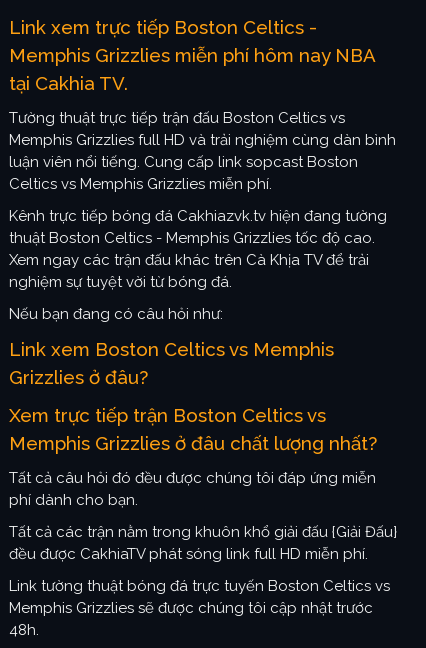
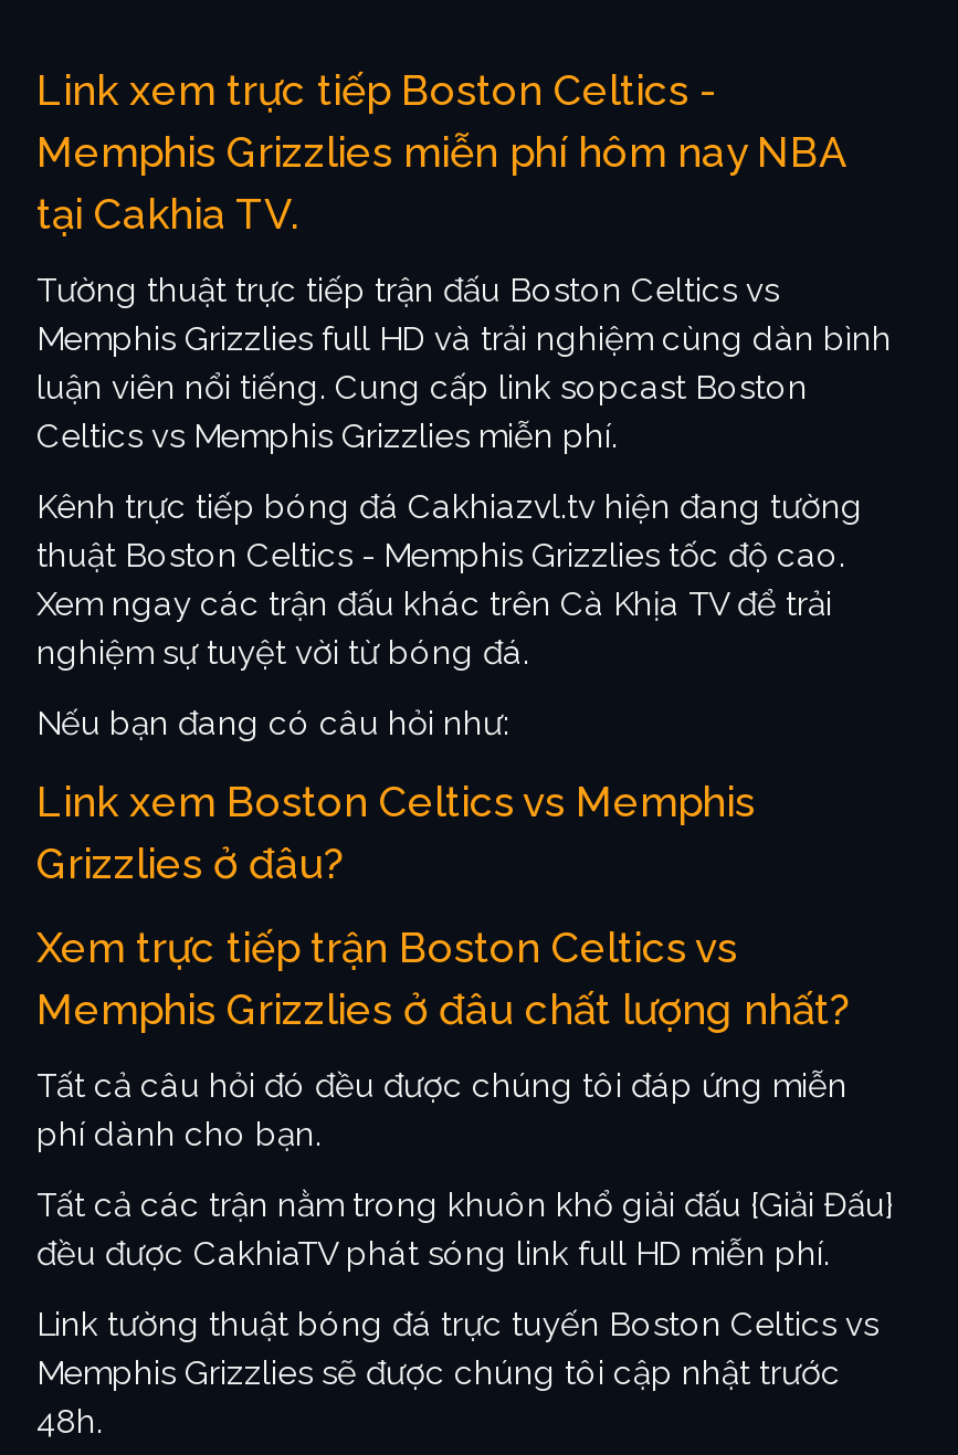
- Kênh trực tiếp bóng đá Cakhiazvk.tv hiện đang tường
+ Kênh trực tiếp bóng đá Cakhiazvl.tv hiện đang tường
